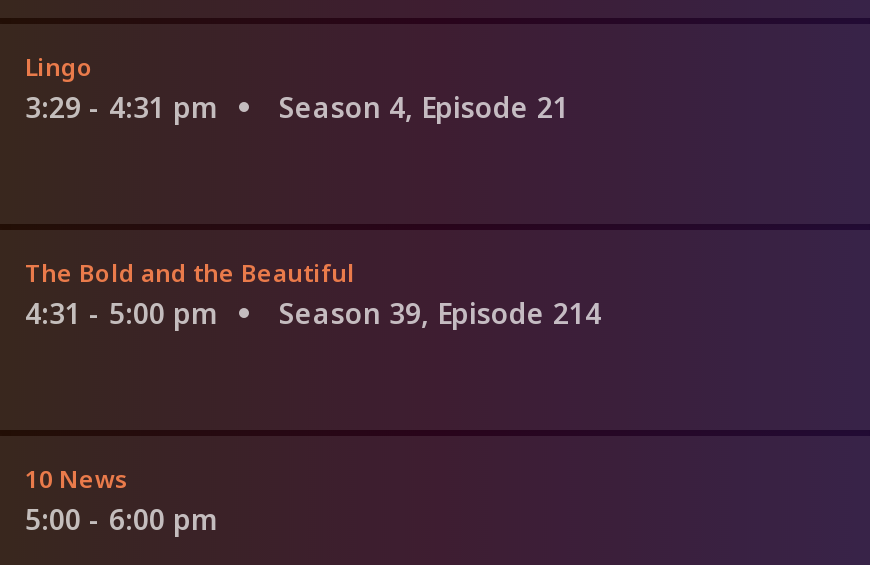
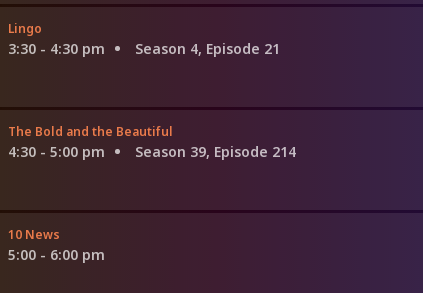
- 3:29 - 4:31 pm Season 4, Episode 21
+ 3:30 - 4:30 pm Season 4, Episode 21

- 4:31 - 5:00 pm Season 39, Episode 214
+ 4:30 - 5:00 pm Season 39, Episode 214
